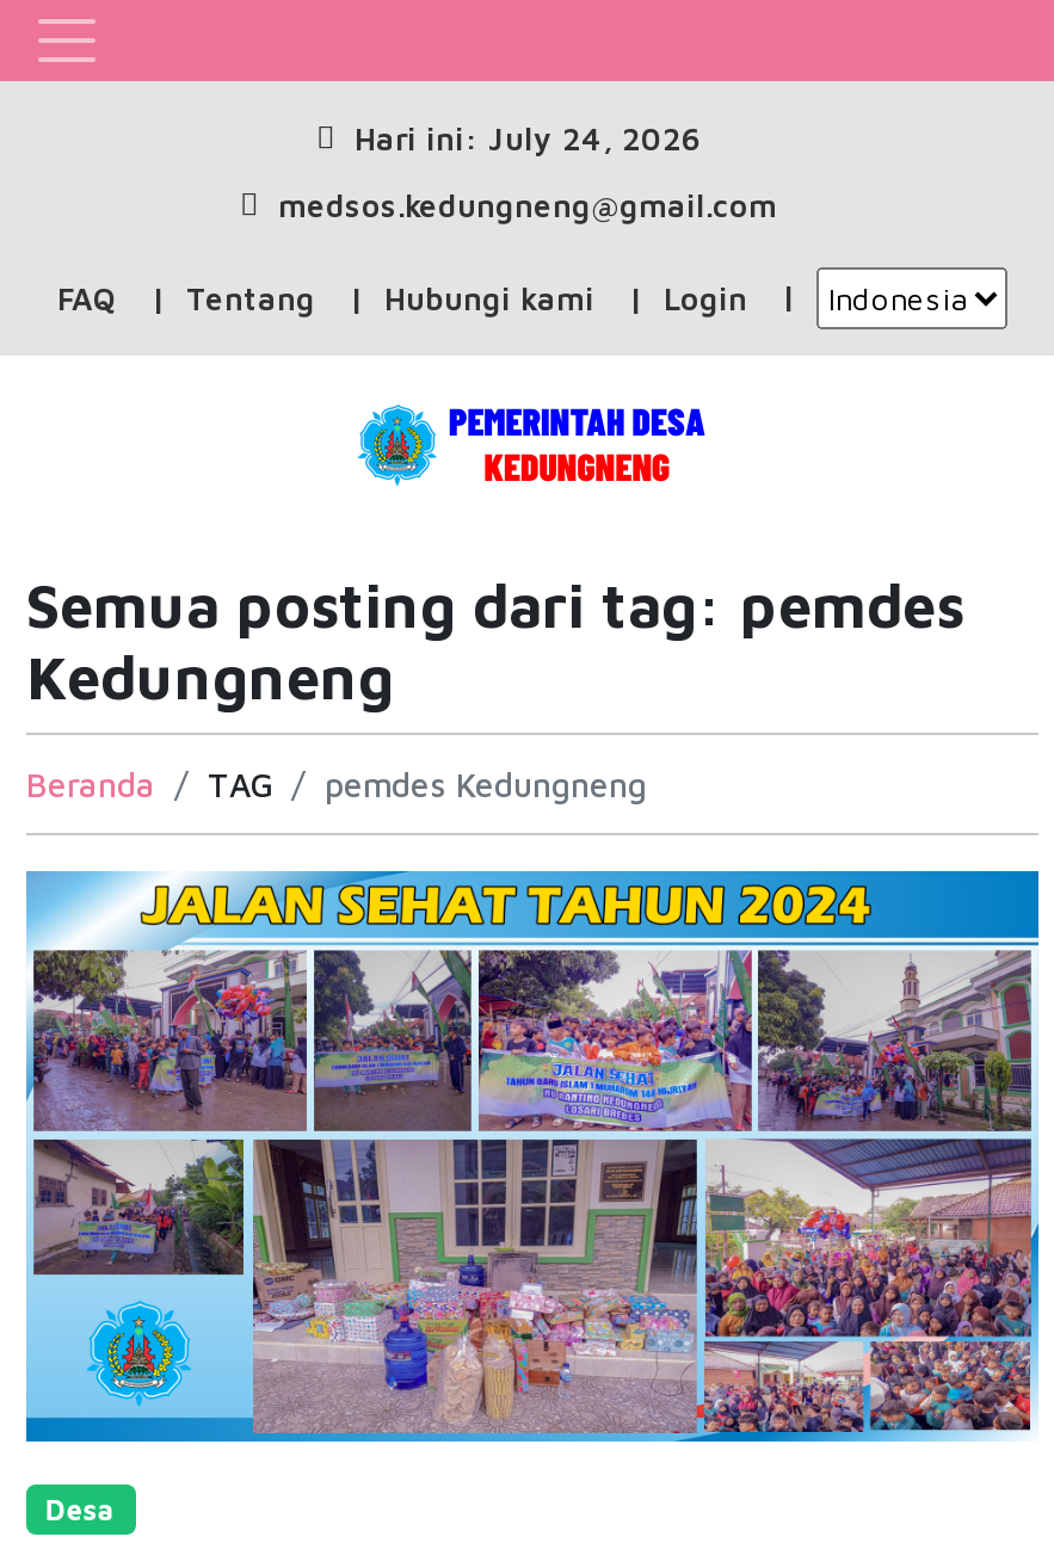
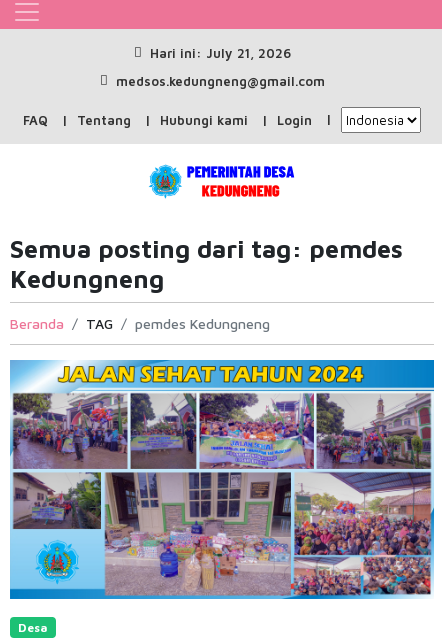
- Hari ini: July 24, 2026
+ Hari ini: July 21, 2026
